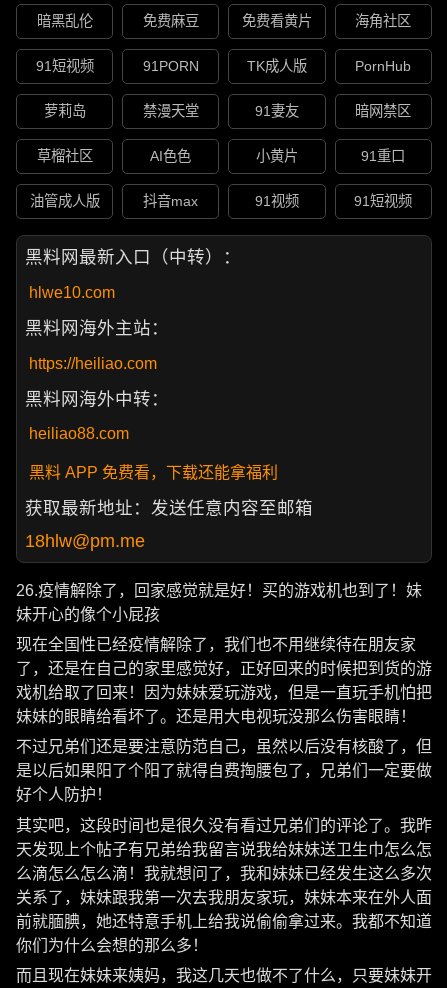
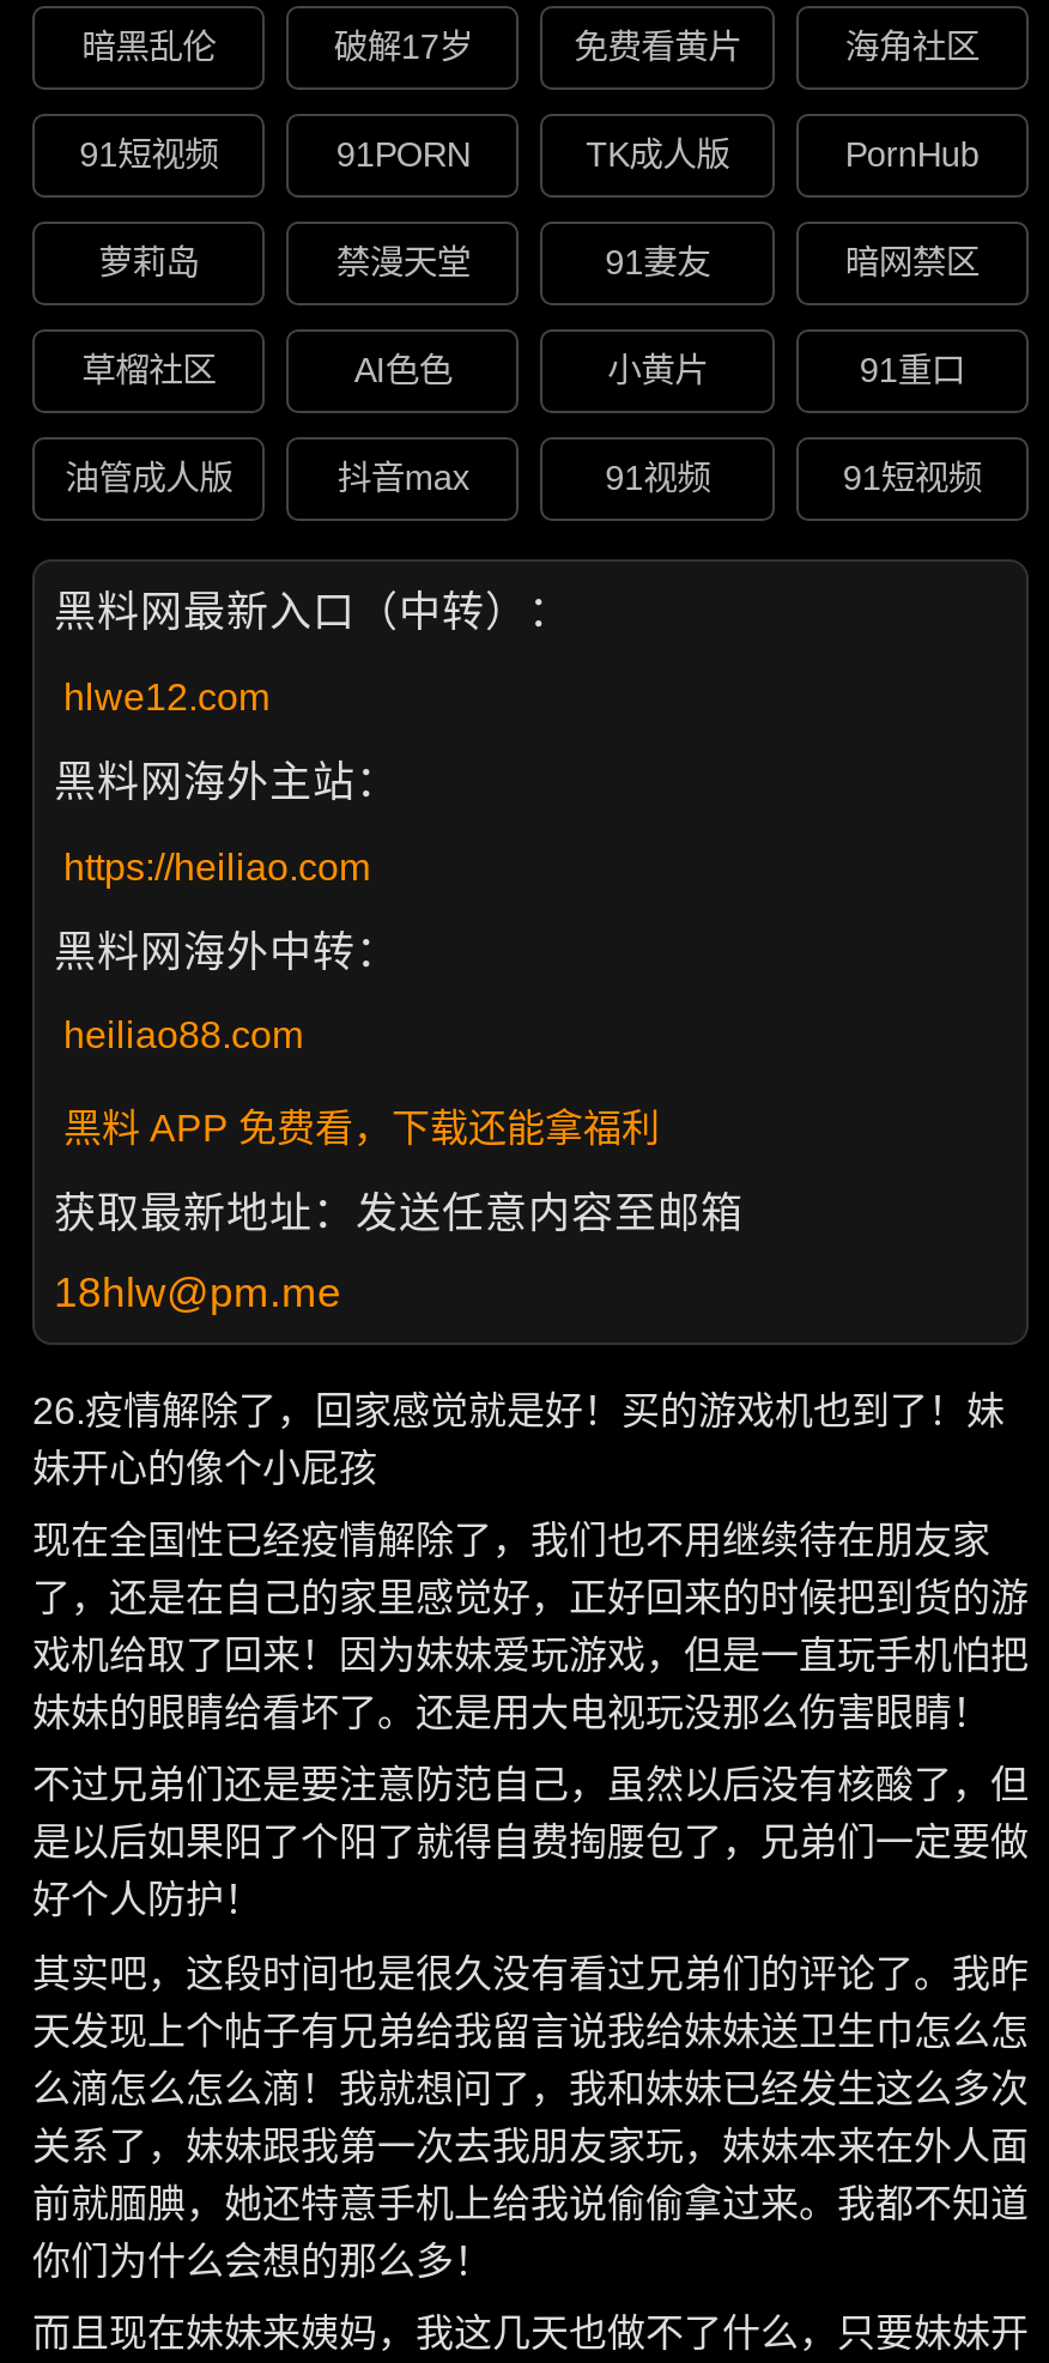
- 免费麻豆
+ 破解17岁

- hlwe10.com
+ hlwe12.com
